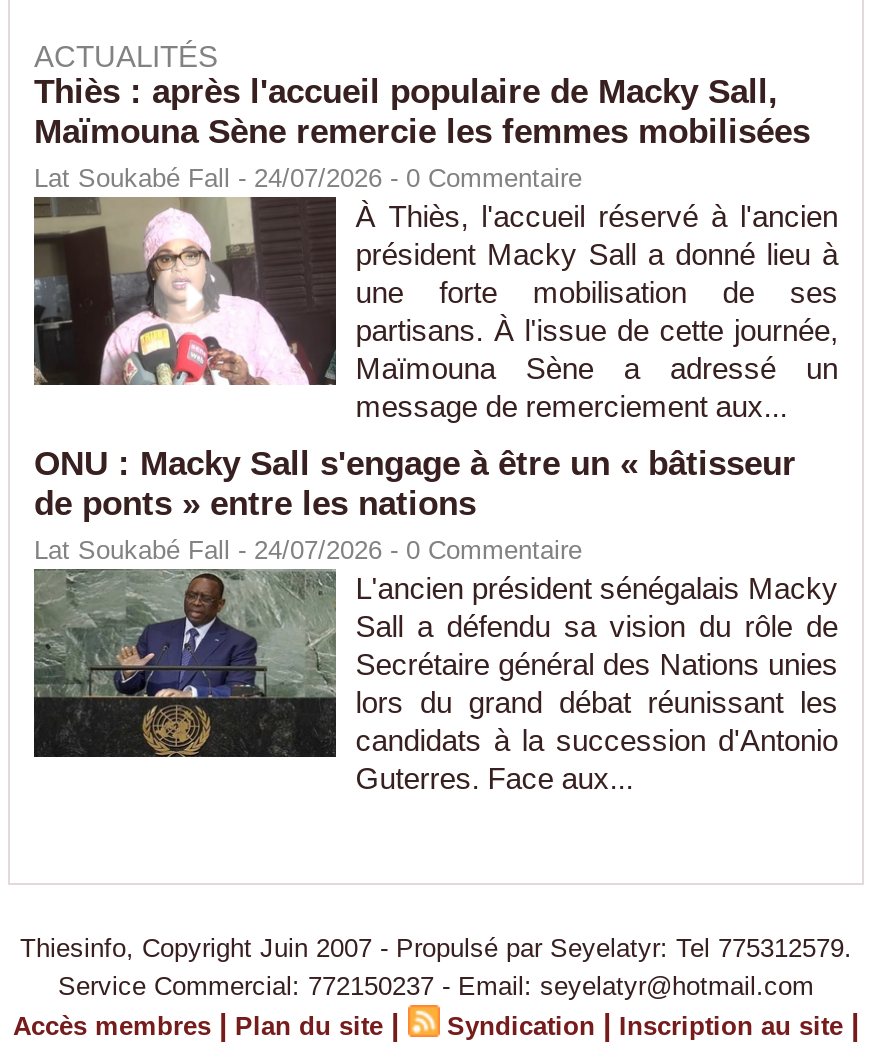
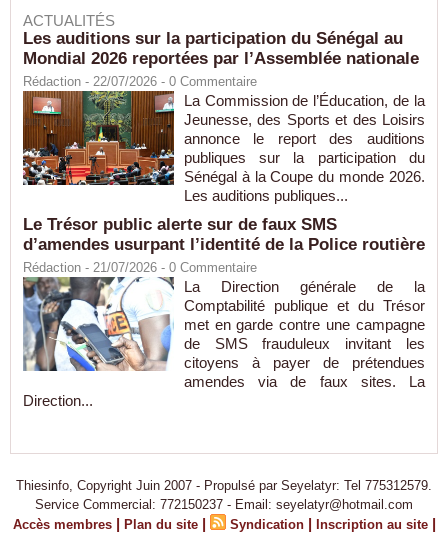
- [image]
- Thiès : après l'accueil populaire de Macky Sall,
- Maïmouna Sène remercie les femmes mobilisées
- Lat Soukabé Fall - 24/07/2026 - 0 Commentaire
- À Thiès, l'accueil réservé à l'ancien
- président Macky Sall a donné lieu à
- une forte mobilisation de ses
- partisans. À l'issue de cette journée,
- Maïmouna Sène a adressé un
- message de remerciement aux...
+ [image]
+ Les auditions sur la participation du Sénégal au
+ Mondial 2026 reportées par l’Assemblée nationale
+ Rédaction - 22/07/2026 - 0 Commentaire
+ La Commission de l’Éducation, de la
+ Jeunesse, des Sports et des Loisirs
+ annonce le report des auditions
+ publiques sur la participation du
+ Sénégal à la Coupe du monde 2026.
+ Les auditions publiques...

- [image]
- ONU : Macky Sall s'engage à être un « bâtisseur
- de ponts » entre les nations
- Lat Soukabé Fall - 24/07/2026 - 0 Commentaire
- L'ancien président sénégalais Macky
- Sall a défendu sa vision du rôle de
- Secrétaire général des Nations unies
- lors du grand débat réunissant les
- candidats à la succession d'Antonio
- Guterres. Face aux...
+ [image]
+ Le Trésor public alerte sur de faux SMS
+ d’amendes usurpant l’identité de la Police routière
+ Rédaction - 21/07/2026 - 0 Commentaire
+ La Direction générale de la
+ Comptabilité publique et du Trésor
+ met en garde contre une campagne
+ de SMS frauduleux invitant les
+ citoyens à payer de prétendues
+ amendes via de faux sites. La
+ Direction...
